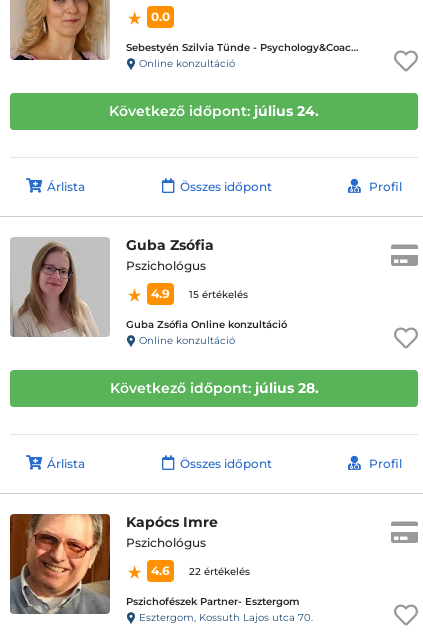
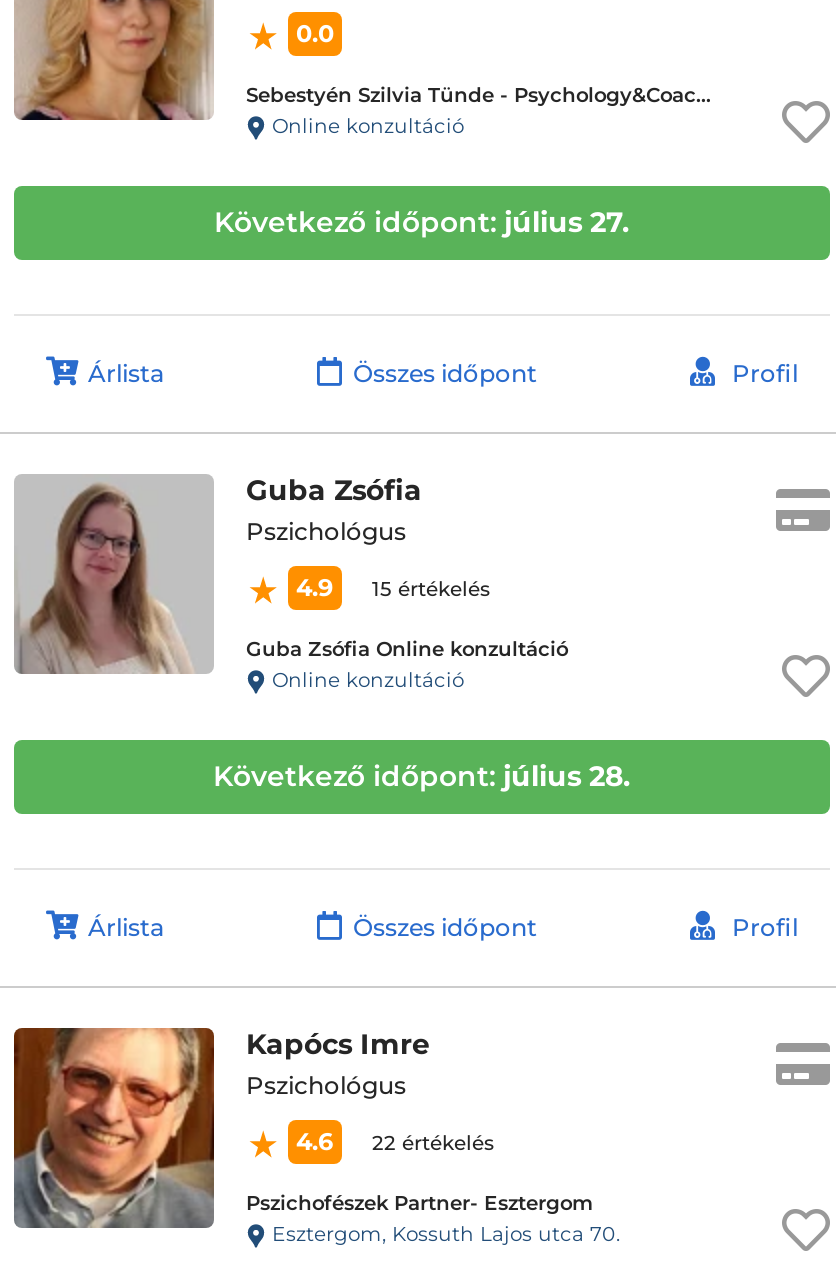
- Következő időpont: július 24.
+ Következő időpont: július 27.
